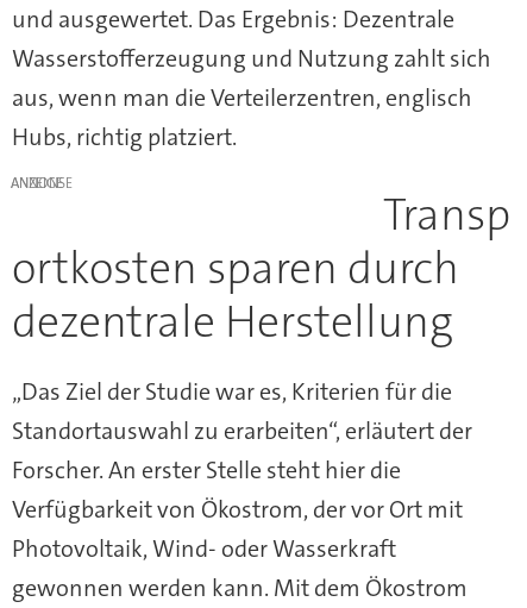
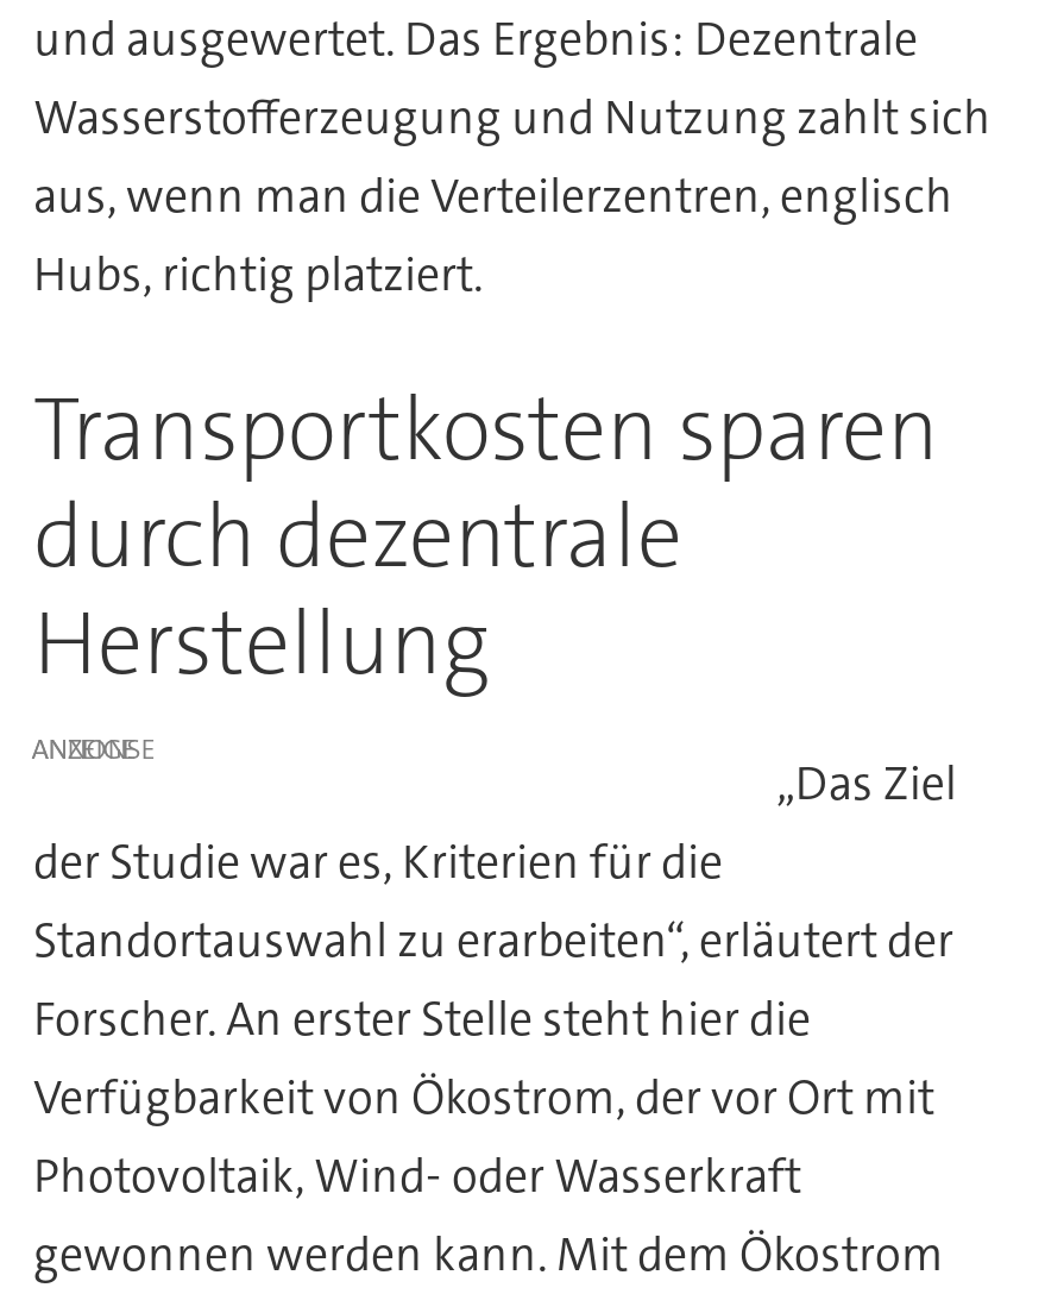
+ Transportkosten sparen
+ durch dezentrale
+ Herstellung

moved down: ANZEIGE

- Transp
- ortkosten sparen durch
- dezentrale Herstellung
- „Das Ziel der Studie war es, Kriterien für die
+ „Das Ziel
+ der Studie war es, Kriterien für die
